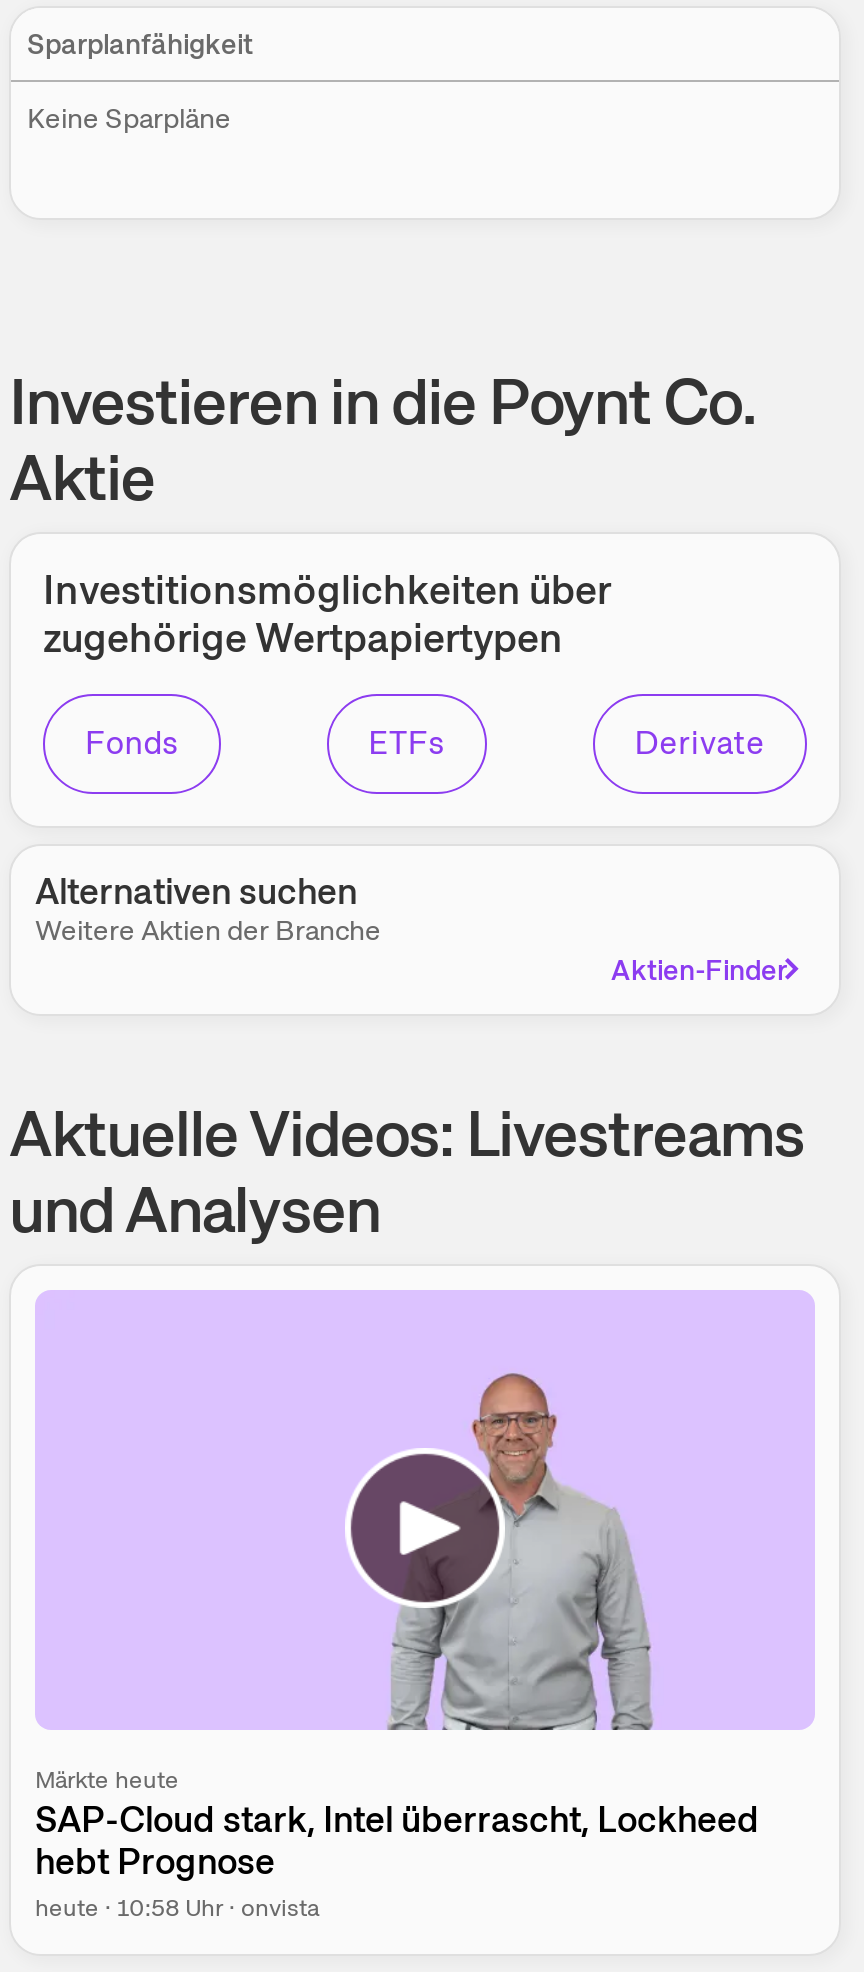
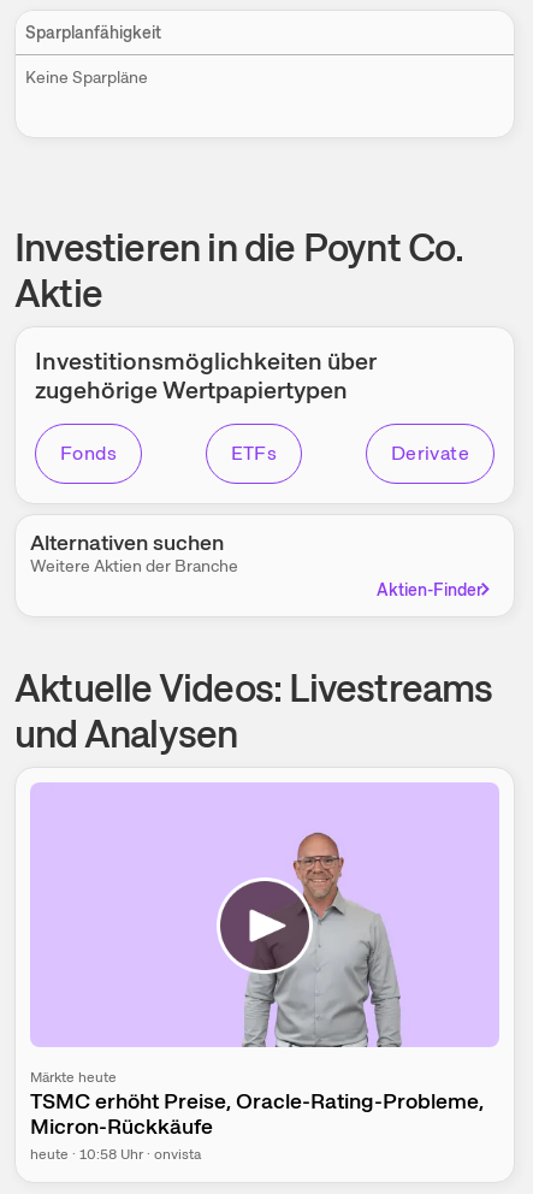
- SAP-Cloud stark, Intel überrascht, Lockheed
- hebt Prognose
+ TSMC erhöht Preise, Oracle-Rating-Probleme,
+ Micron-Rückkäufe
